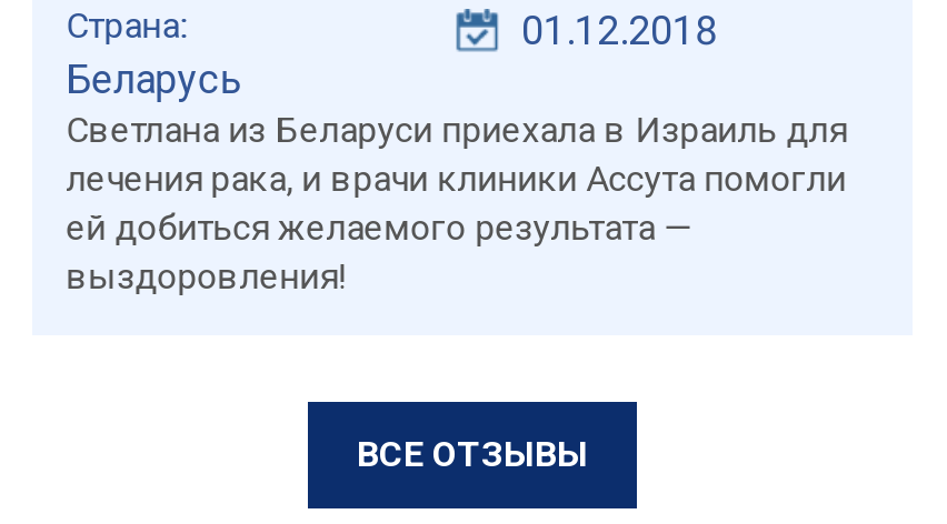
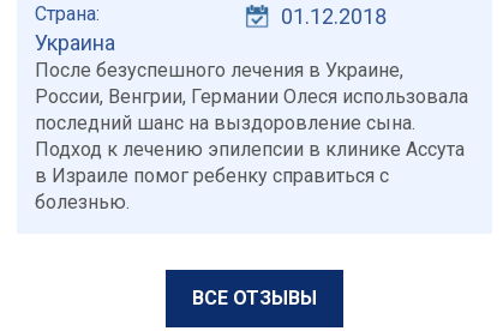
- Беларусь
+ Украина

- Светлана из Беларуси приехала в Израиль для
- лечения рака, и врачи клиники Ассута помогли
- ей добиться желаемого результата —
- выздоровления!
+ После безуспешного лечения в Украине,
+ России, Венгрии, Германии Олеся использовала
+ последний шанс на выздоровление сына.
+ Подход к лечению эпилепсии в клинике Ассута
+ в Израиле помог ребенку справиться с
+ болезнью.
